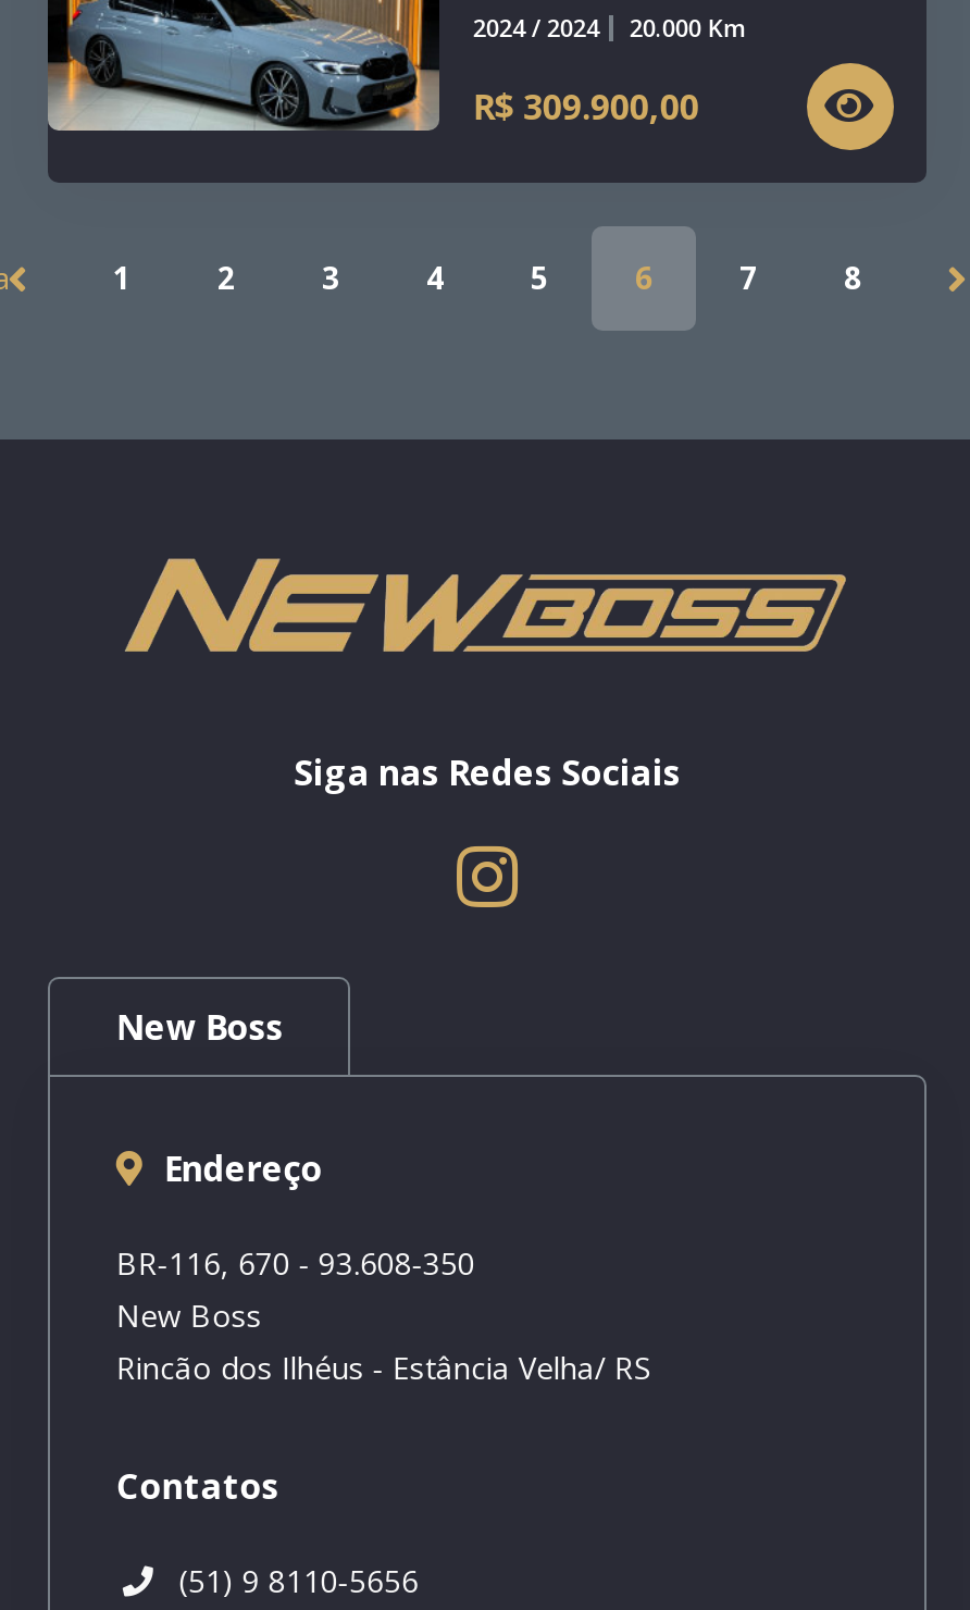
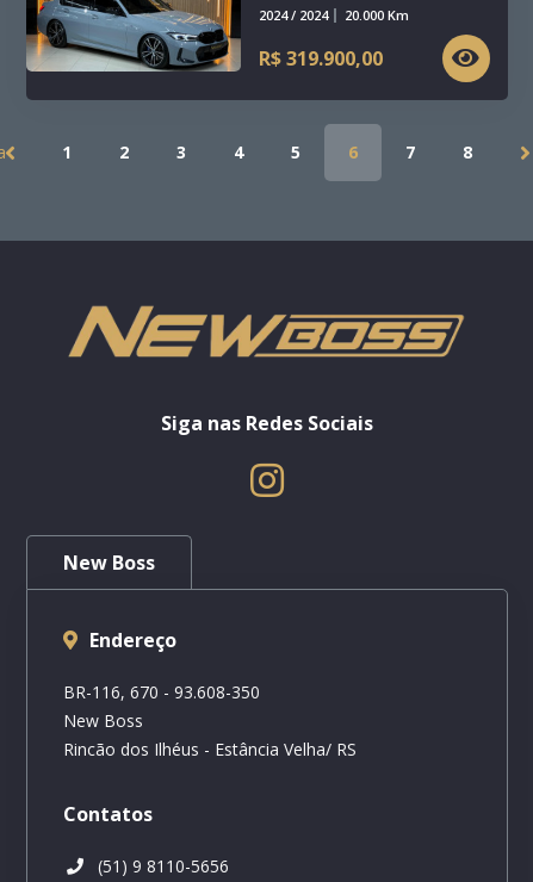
- R$309.900,00
+ R$319.900,00
